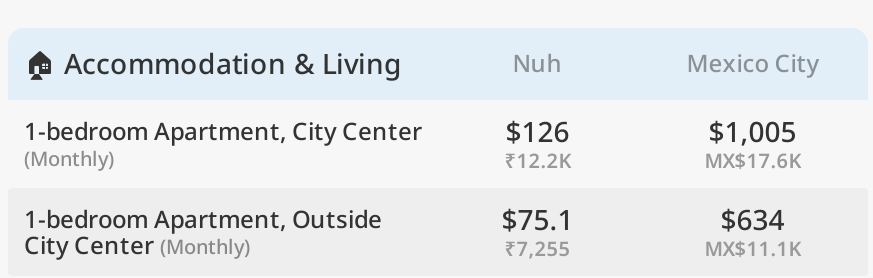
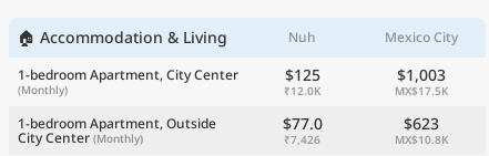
- $126
- ₹12.2K
+ $125
+ ₹12.0K

- $1,005
- MX$17.6K
+ $1,003
+ MX$17.5K

- $75.1
- ₹7,255
+ $77.0
+ ₹7,426

- $634
- MX$11.1K
+ $623
+ MX$10.8K
